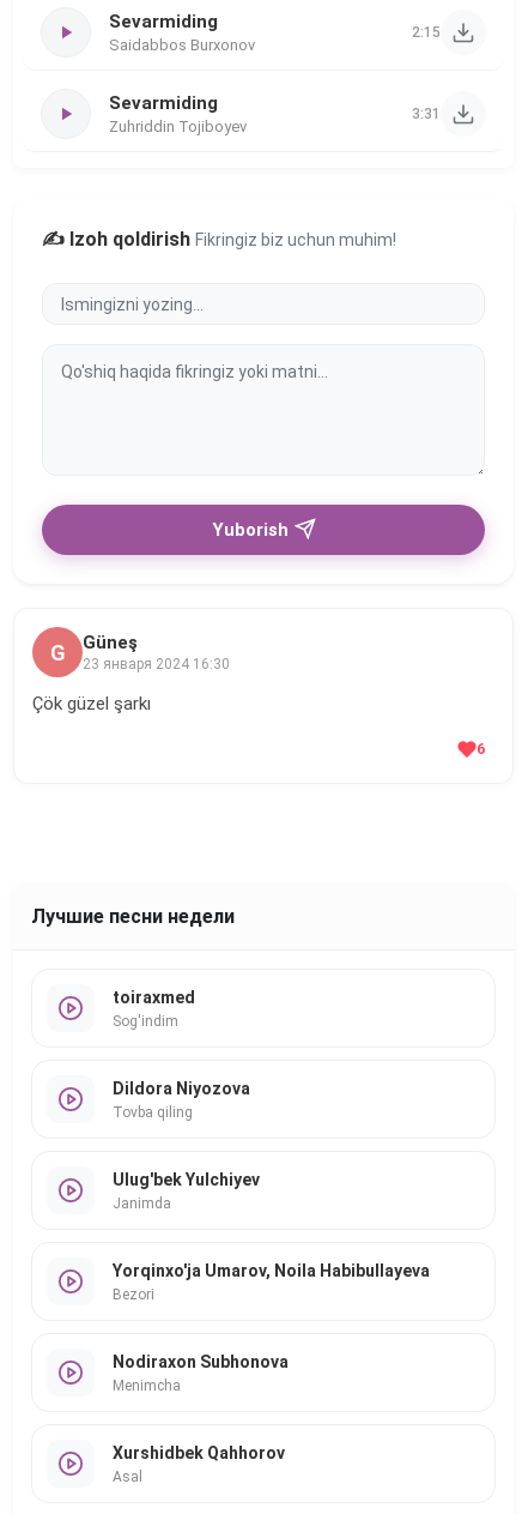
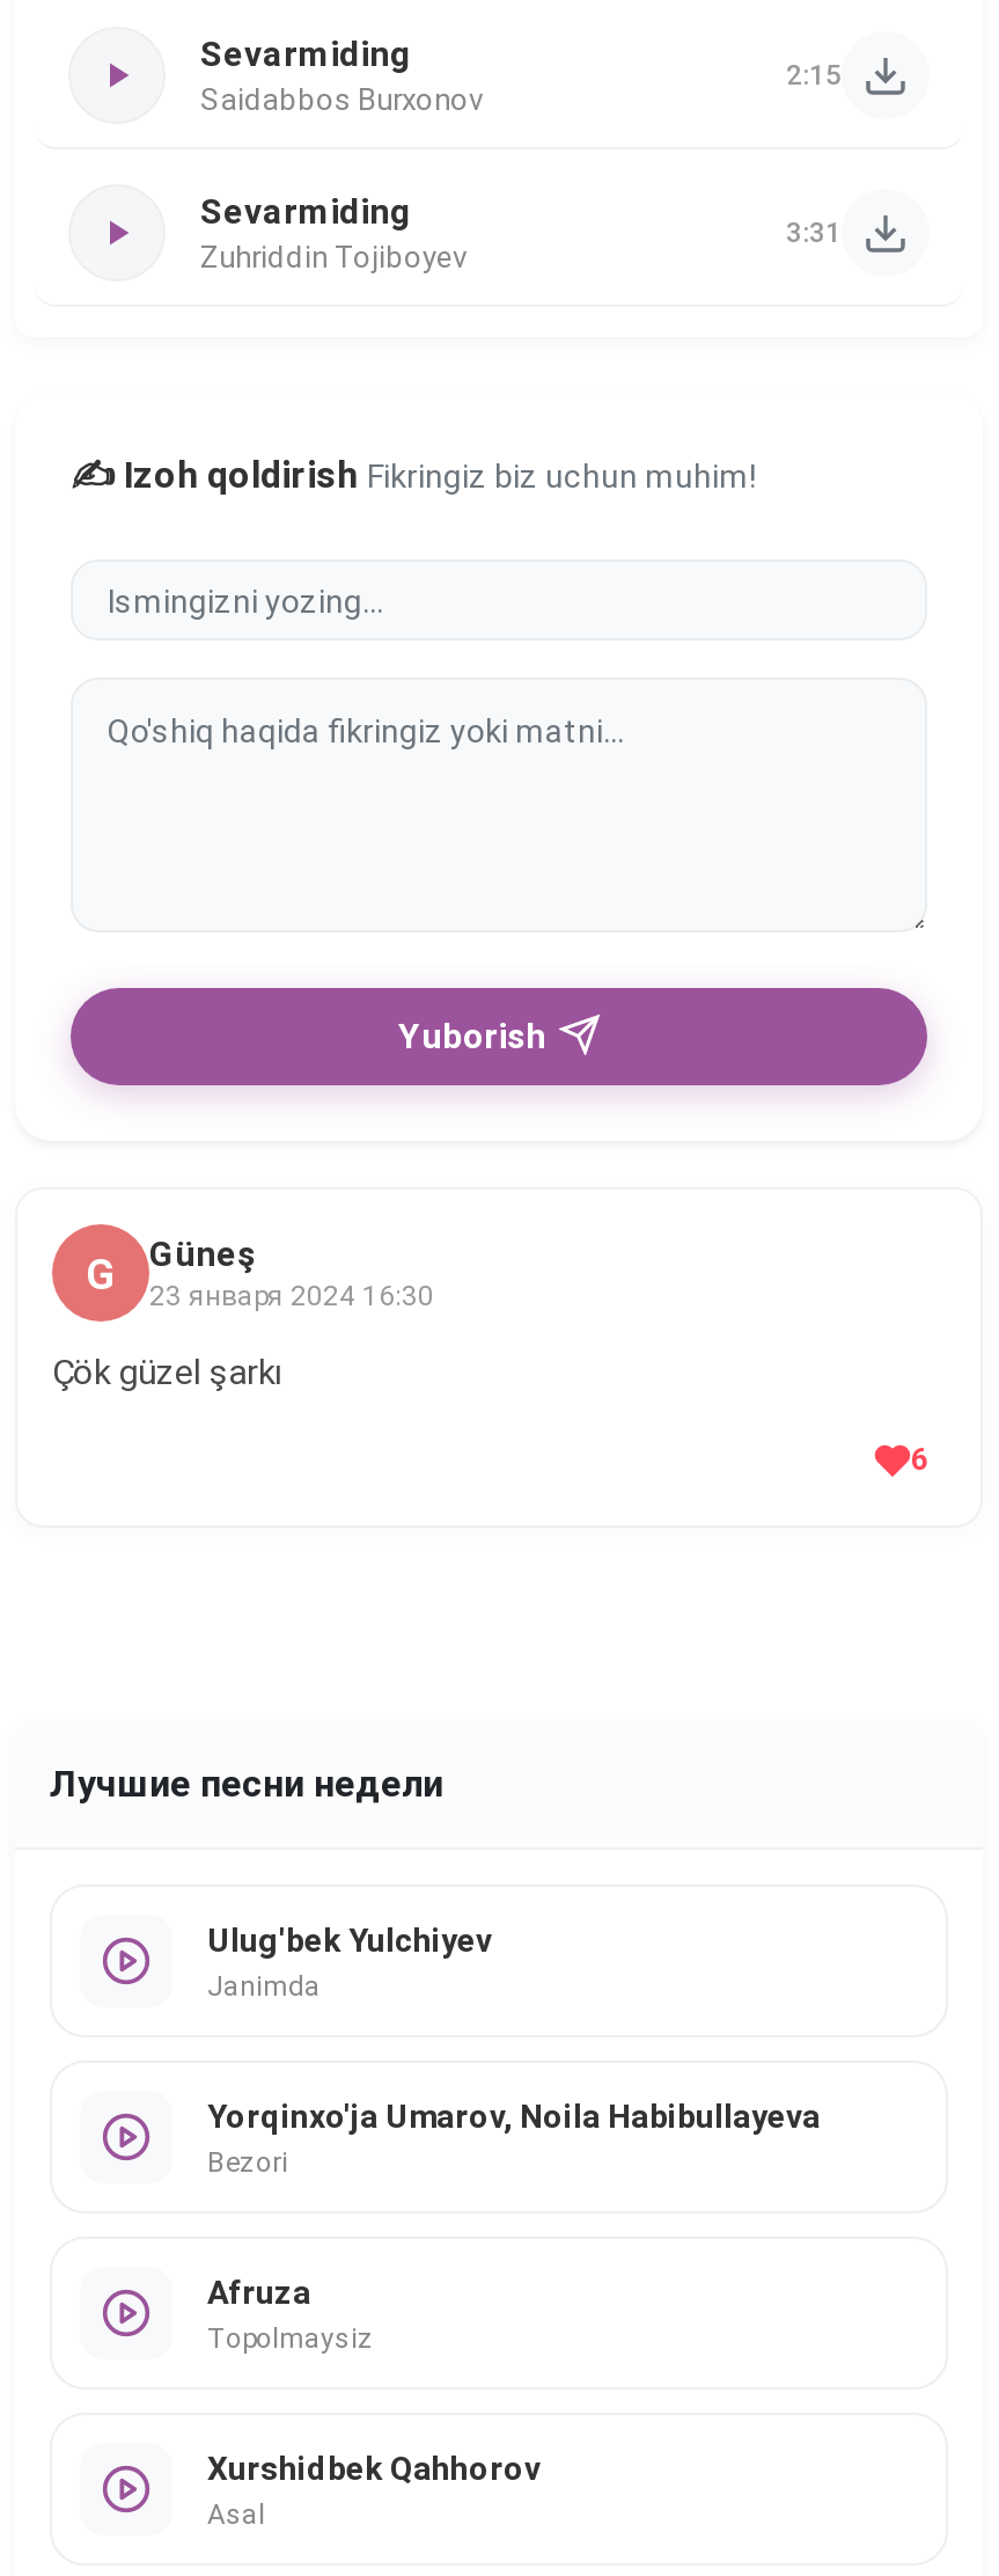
- toiraxmed
- Sog'indim

- Dildora Niyozova
- Tovba qiling

- Nodiraxon Subhonova
- Menimcha
+ Afruza
+ Topolmaysiz
